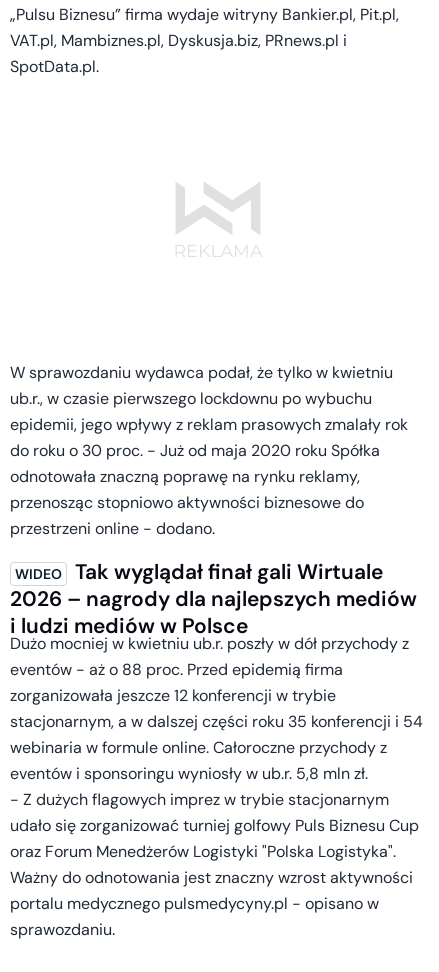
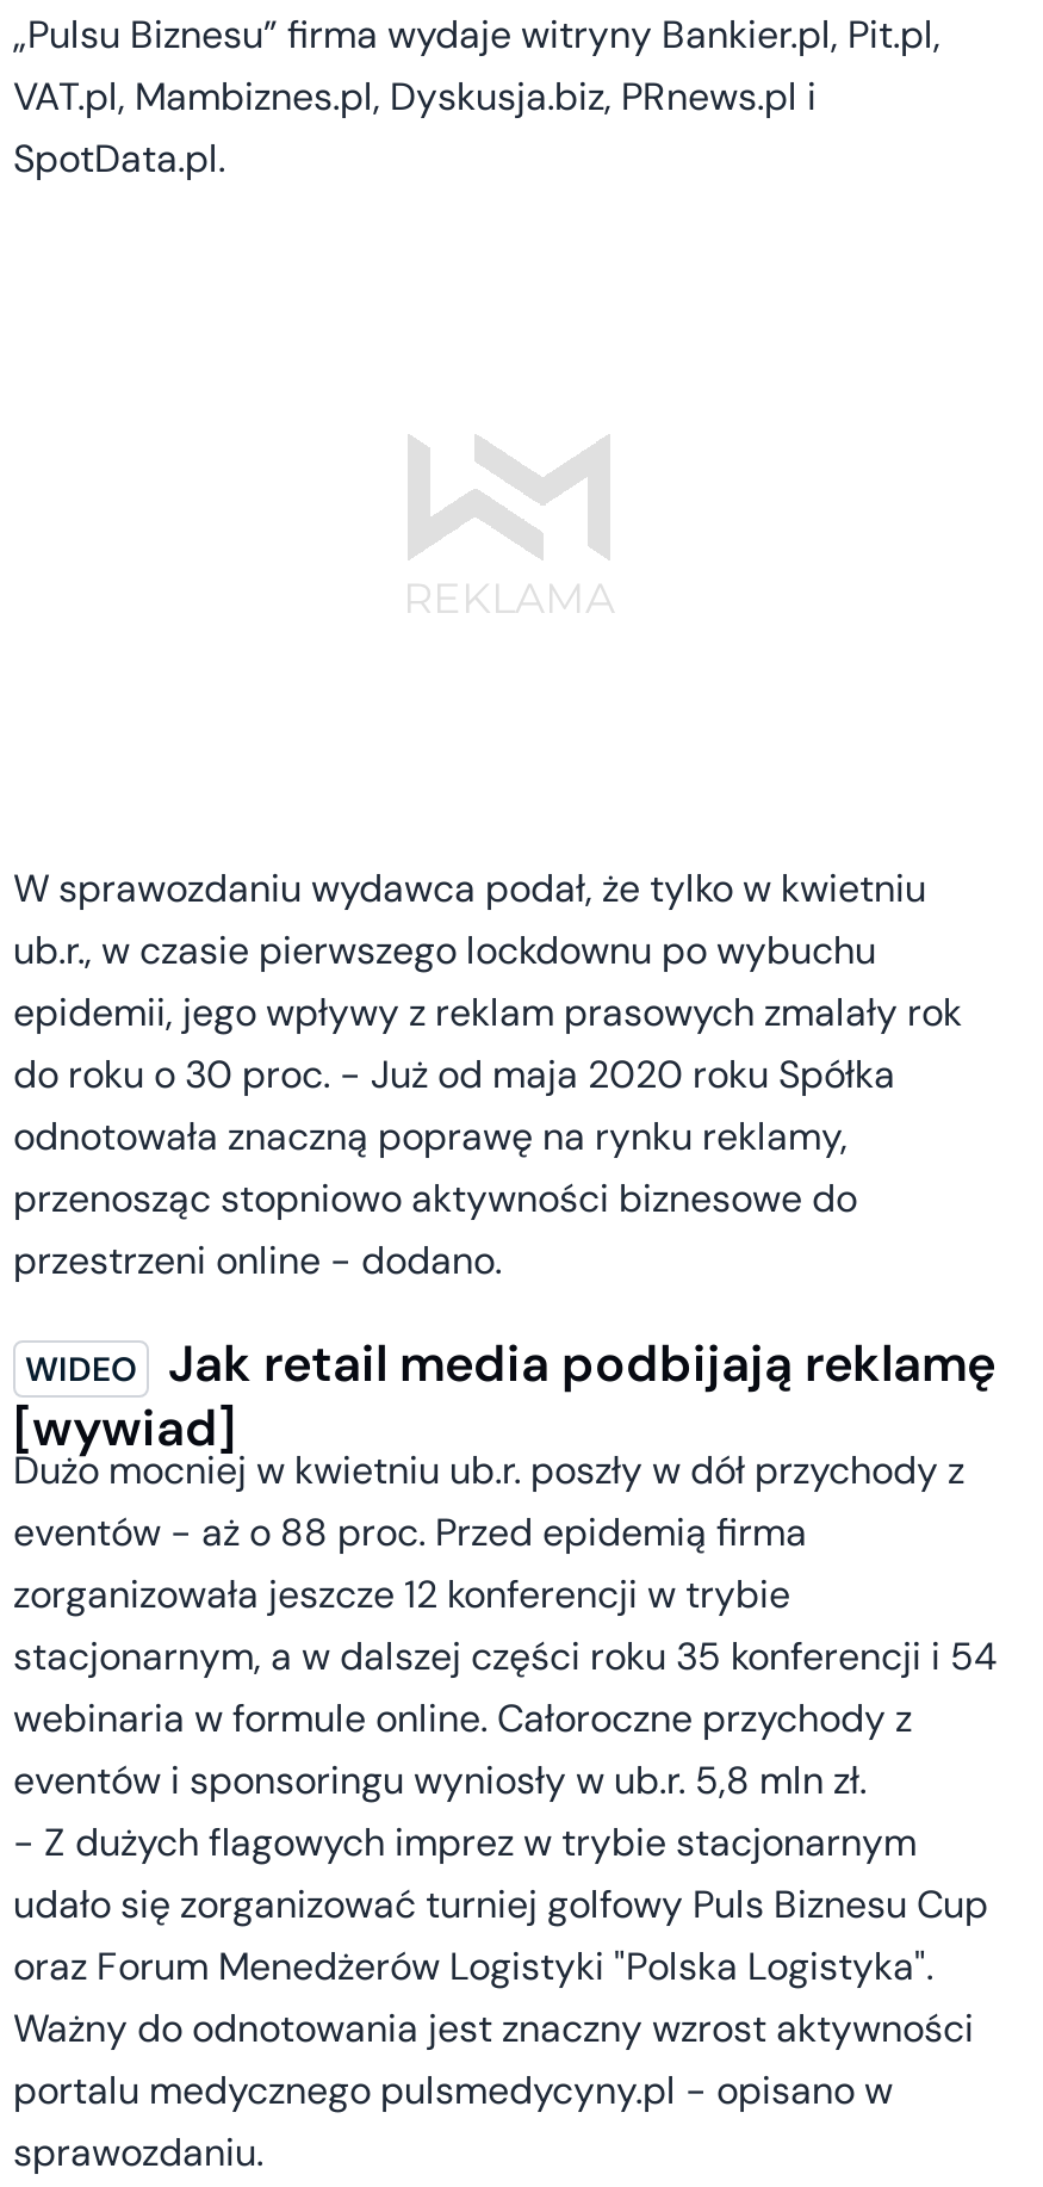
- Tak wyglądał finał gali Wirtuale
- 2026 – nagrody dla najlepszych mediów
- i ludzi mediów w Polsce
+ Jak retail media podbijają reklamę
+ [wywiad]
